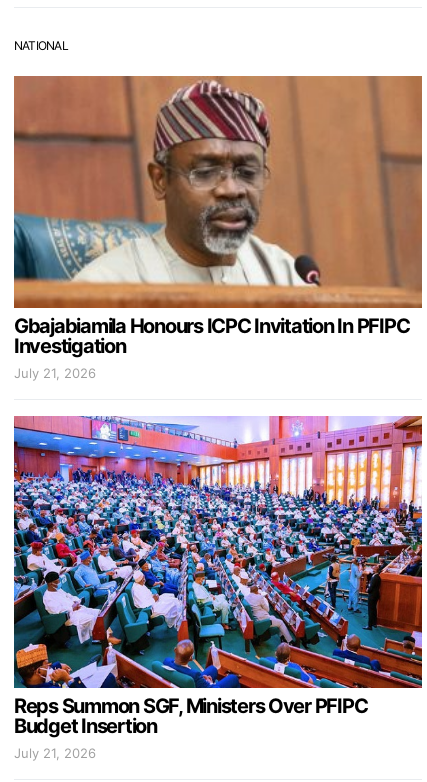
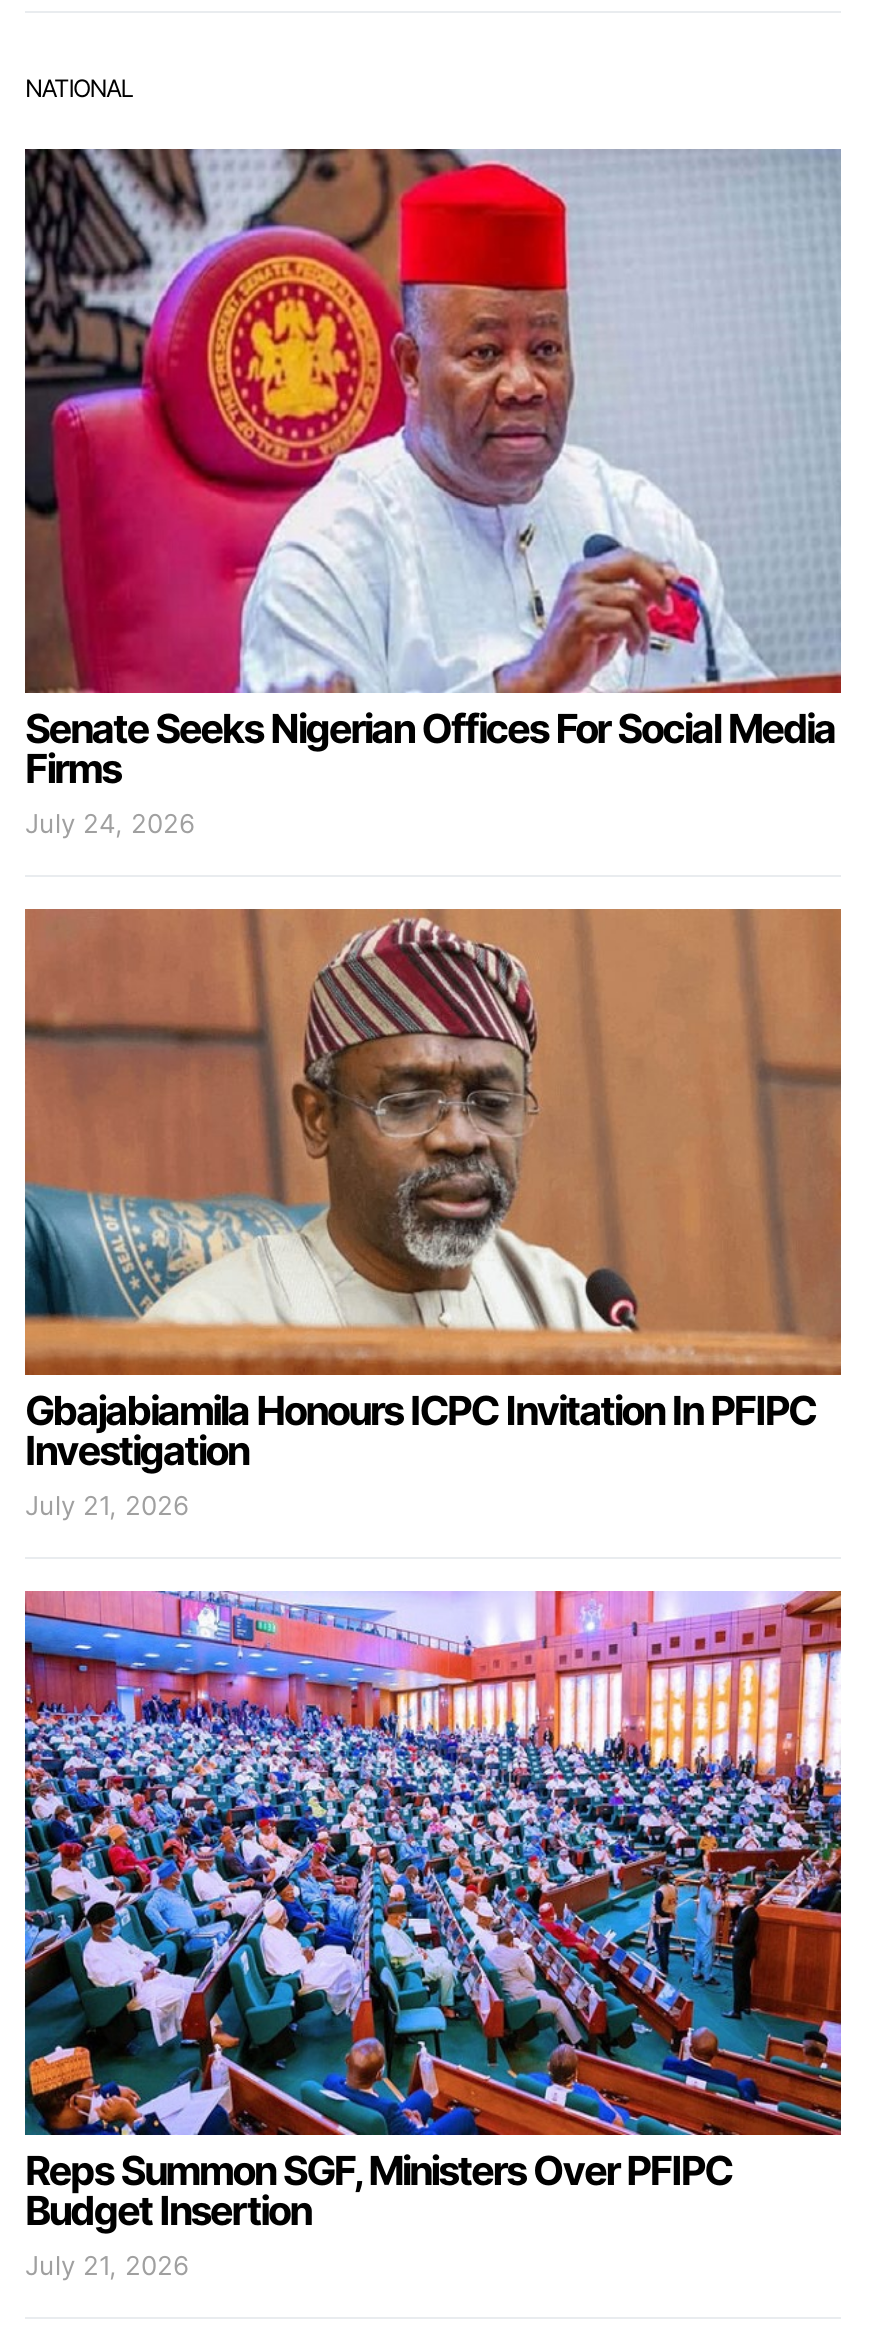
+ [image]
+ Senate Seeks Nigerian Offices For Social Media
+ Firms
+ July 24, 2026
